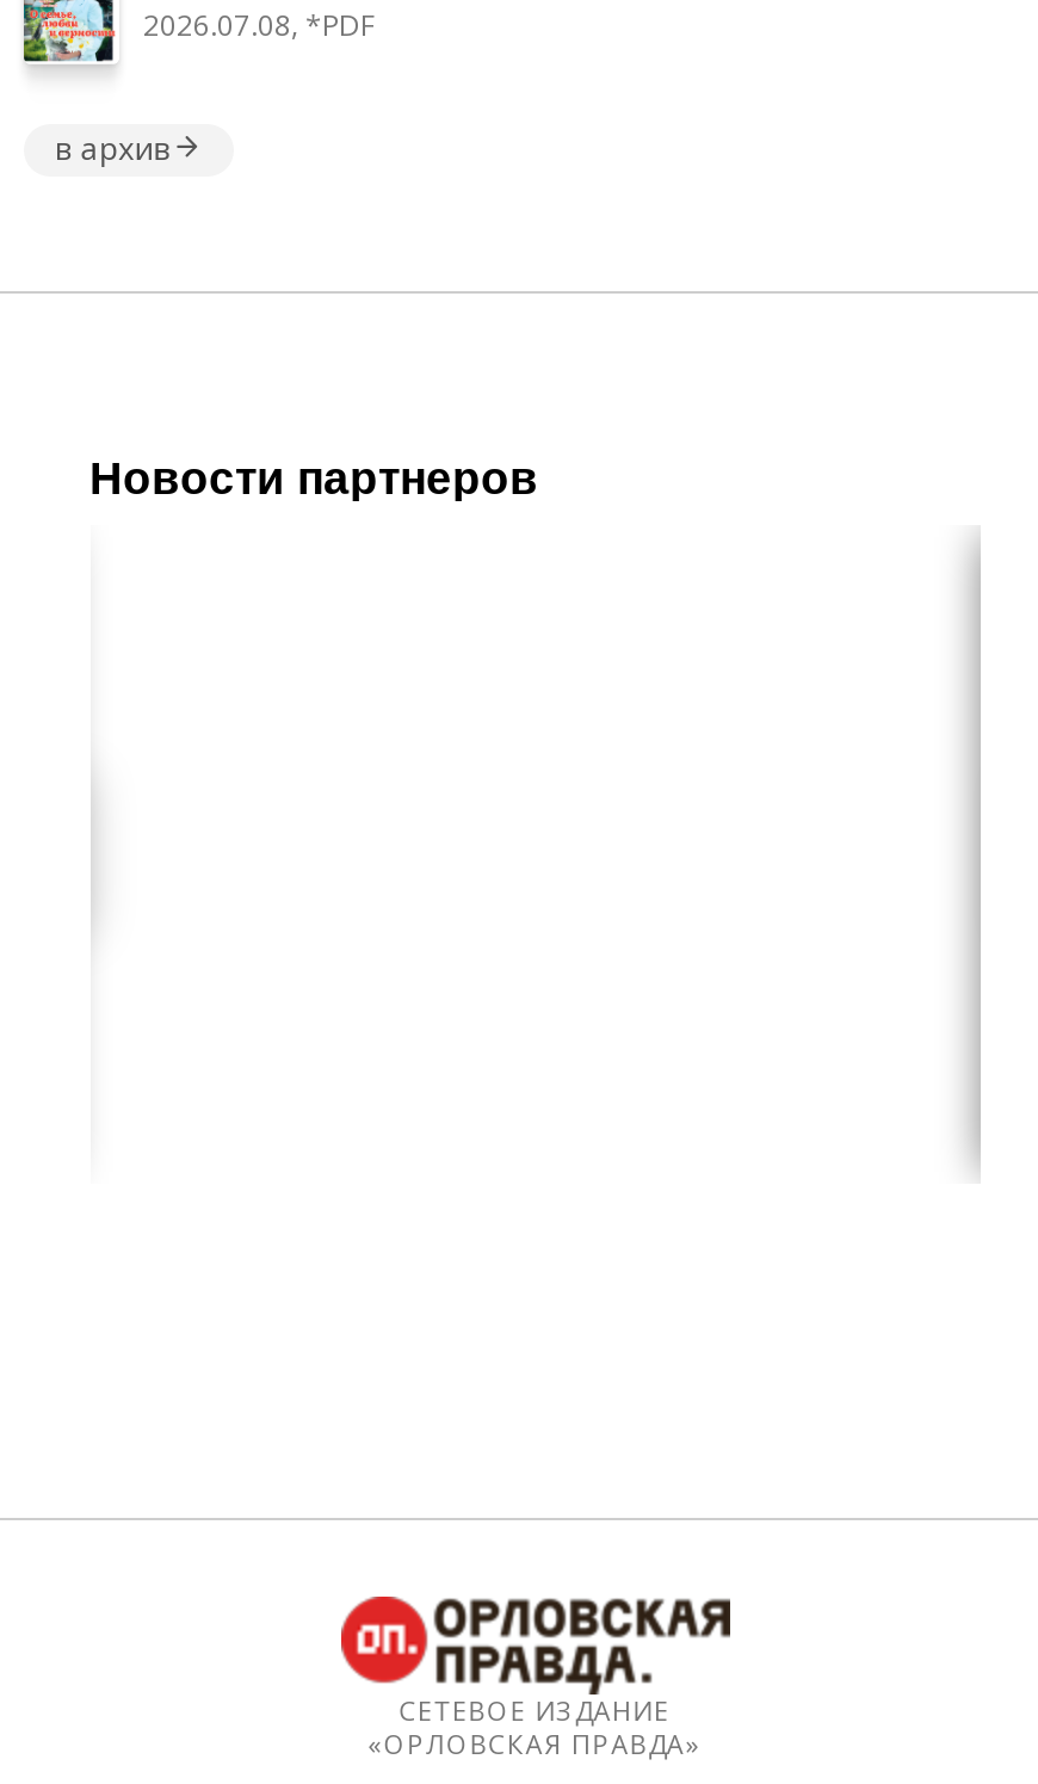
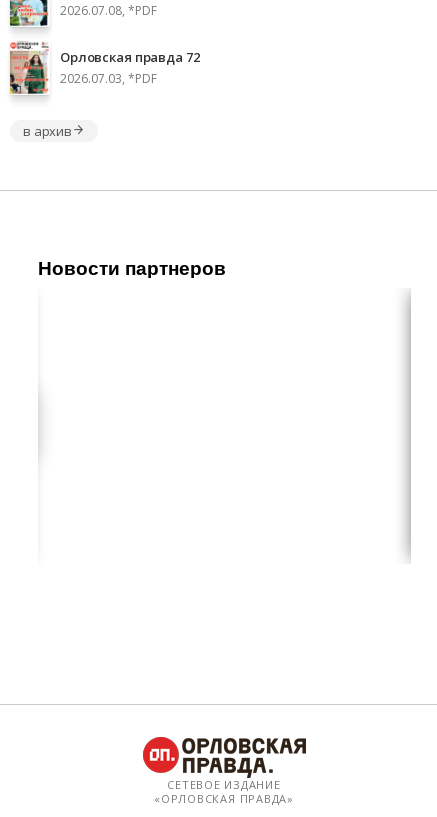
+ [image]
+ Орловская правда 72
+ 2026.07.03, *PDF
